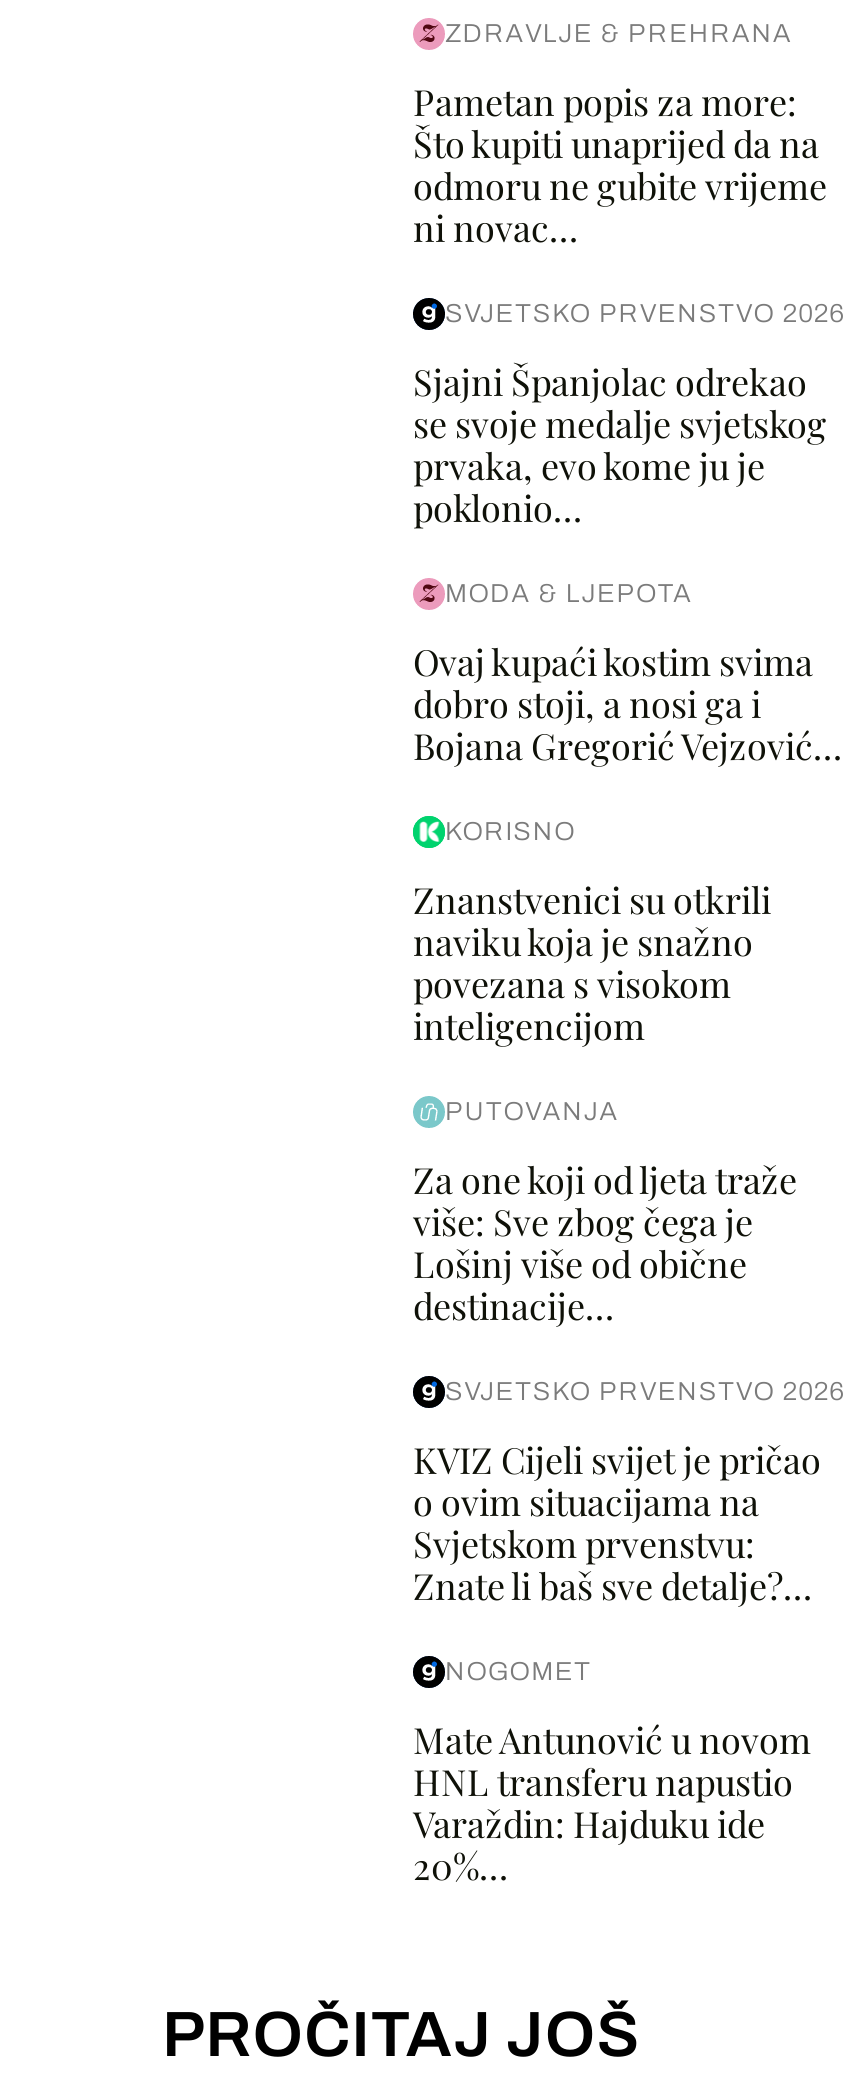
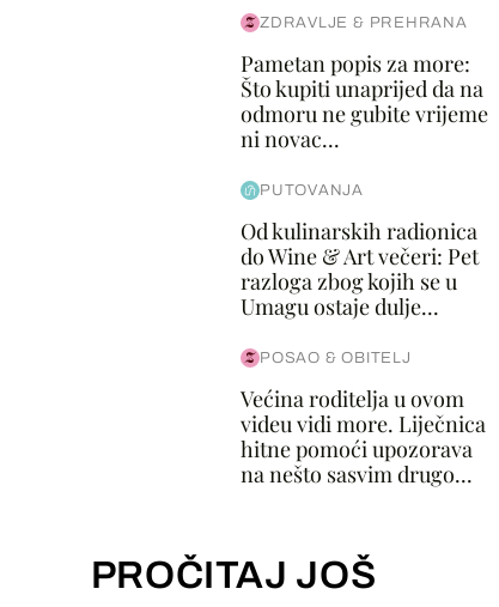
- SVJETSKO PRVENSTVO 2026
- Sjajni Španjolac odrekao
- se svoje medalje svjetskog
- prvaka, evo kome ju je
- poklonio...
- MODA & LJEPOTA
- Ovaj kupaći kostim svima
- dobro stoji, a nosi ga i
- Bojana Gregorić Vejzović...
- KORISNO
- Znanstvenici su otkrili
- naviku koja je snažno
- povezana s visokom
- inteligencijom

- Za one koji od ljeta traže
- više: Sve zbog čega je
- Lošinj više od obične
- destinacije...
- SVJETSKO PRVENSTVO 2026
- KVIZ Cijeli svijet je pričao
- o ovim situacijama na
- Svjetskom prvenstvu:
- Znate li baš sve detalje?...
- NOGOMET
- Mate Antunović u novom
- HNL transferu napustio
- Varaždin: Hajduku ide
- 20%...
+ Od kulinarskih radionica
+ do Wine & Art večeri: Pet
+ razloga zbog kojih se u
+ Umagu ostaje dulje...
+ POSAO & OBITELJ
+ Većina roditelja u ovom
+ videu vidi more. Liječnica
+ hitne pomoći upozorava
+ na nešto sasvim drugo...
